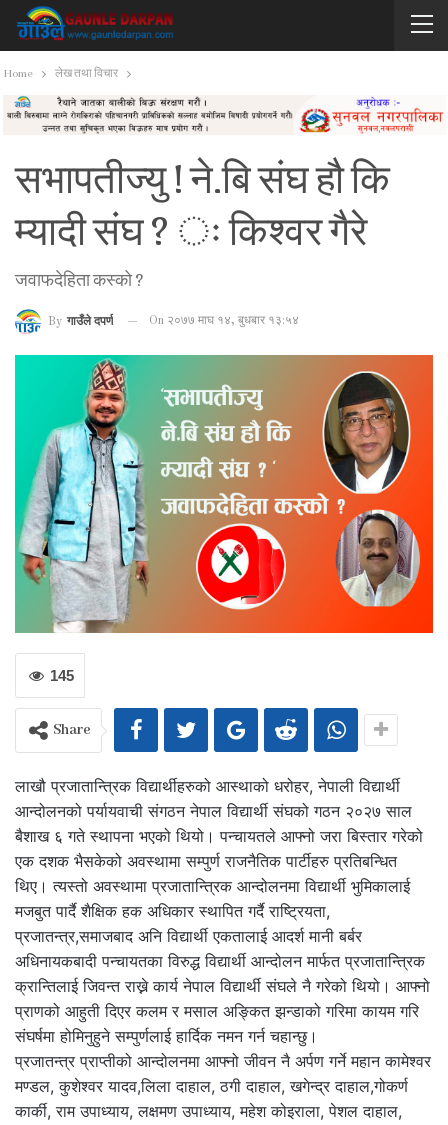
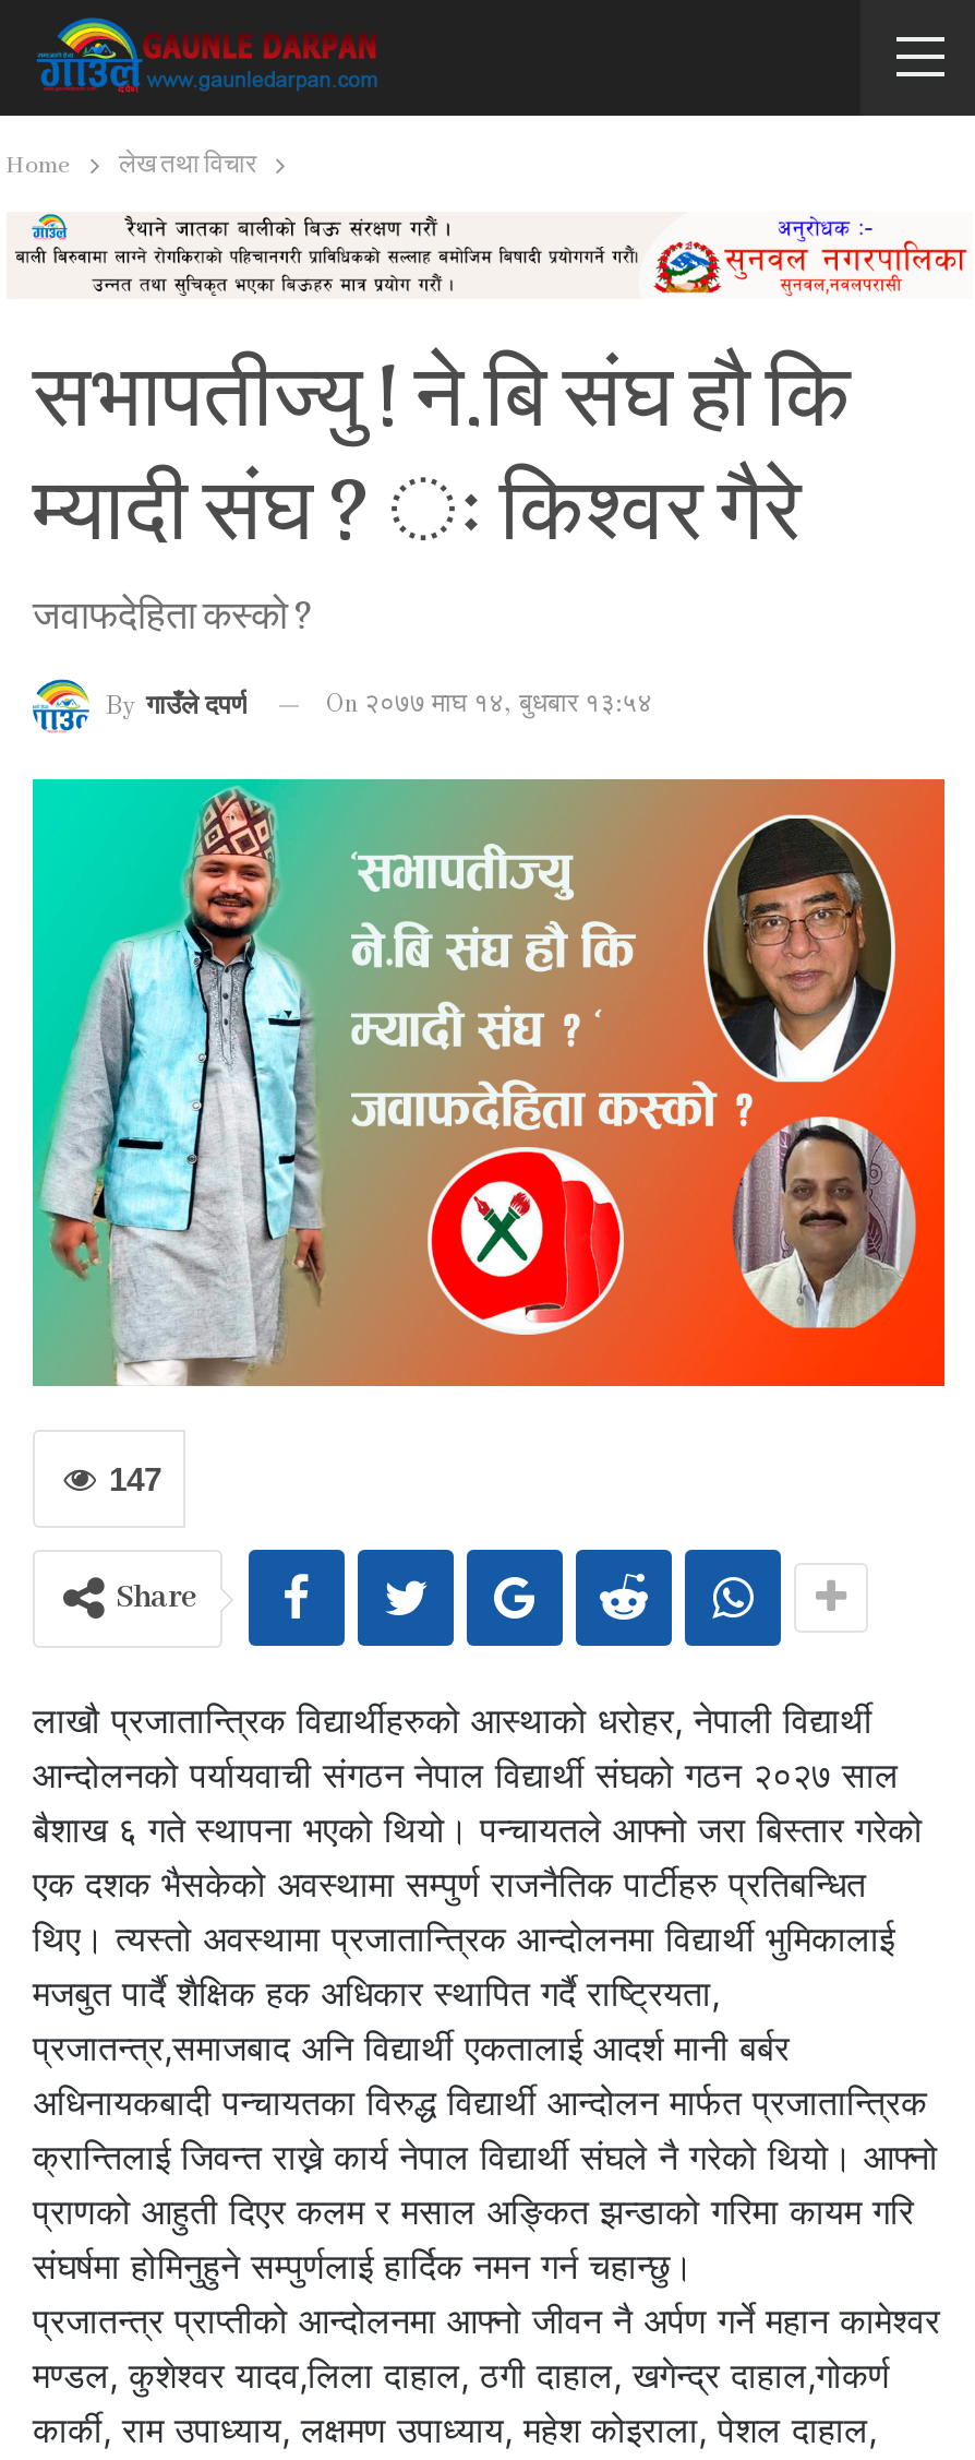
- 145
+ 147
